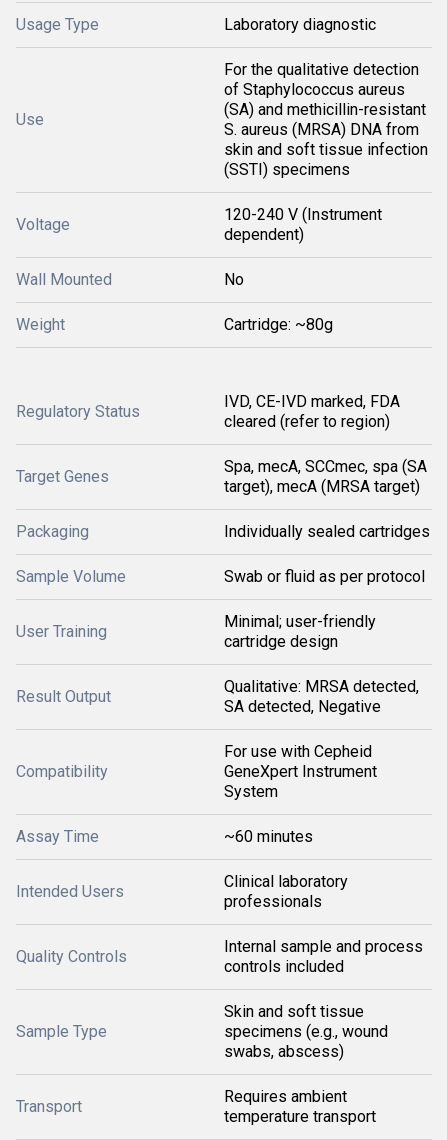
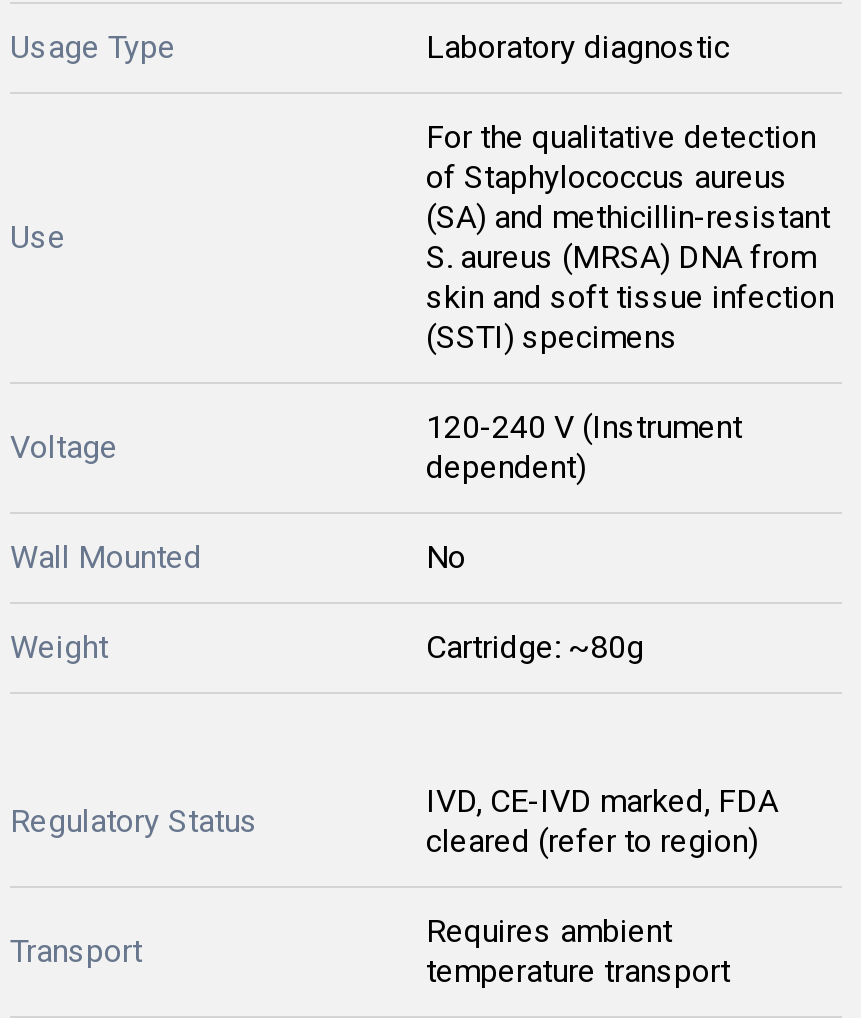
- Spa, mecA, SCCmec, spa (SA
- target), mecA (MRSA target)
- Packaging
- Individually sealed cartridges
- Sample Volume
- Swab or fluid as per protocol
- User Training

- Target Genes

- Minimal; user-friendly
- cartridge design
- Result Output

- Qualitative: MRSA detected,
- SA detected, Negative
- Compatibility

- For use with Cepheid
- GeneXpert Instrument
- System
- Assay Time
- ~60 minutes
- Intended Users

- Clinical laboratory
- professionals
- Quality Controls

- Internal sample and process
- controls included
- Sample Type

- Skin and soft tissue
- specimens (e.g., wound
- swabs, abscess)
